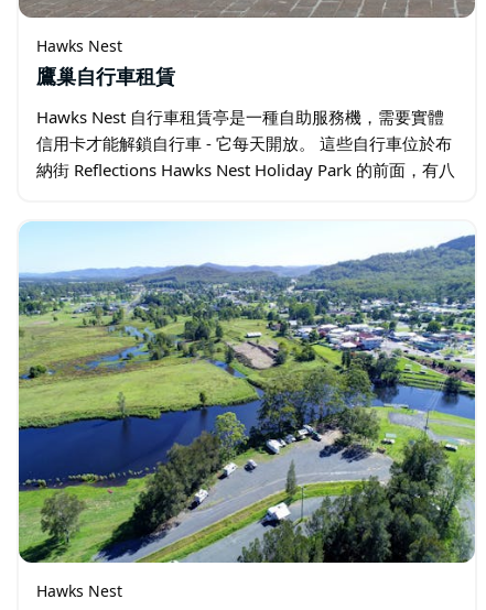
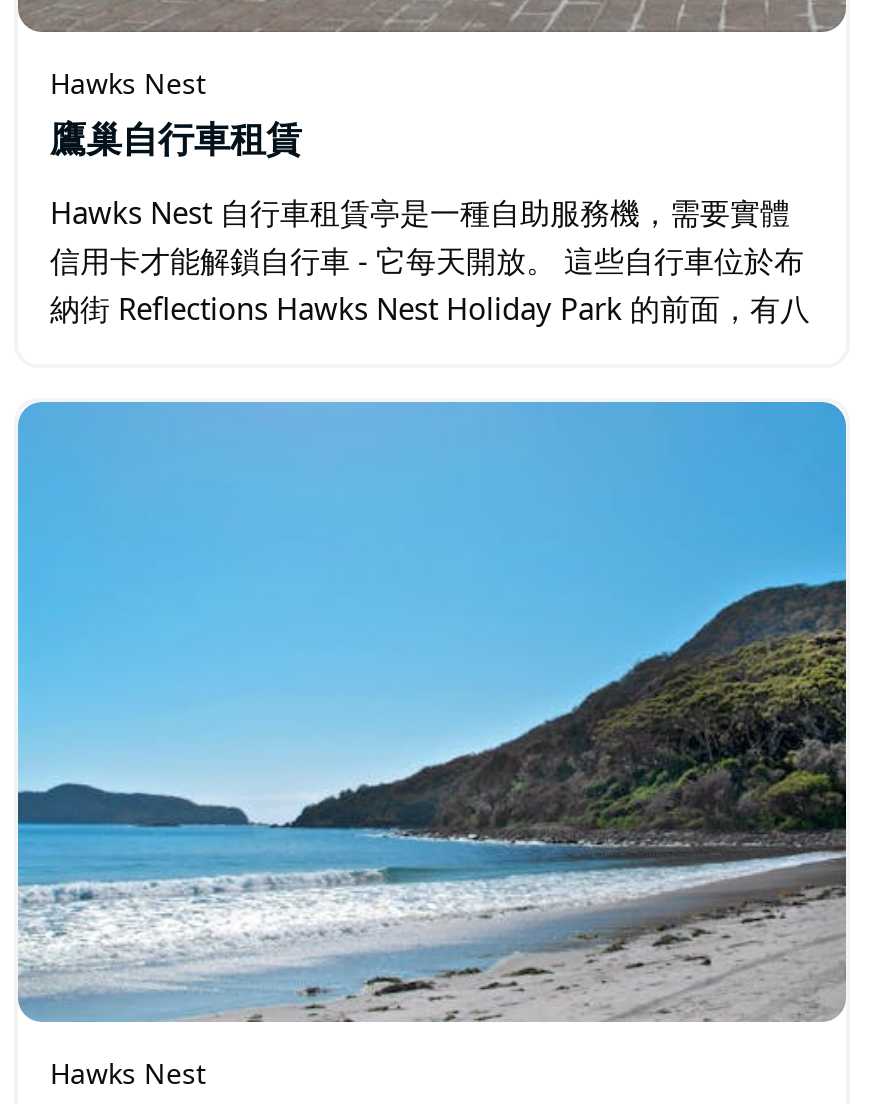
- [image]
+ [image]
